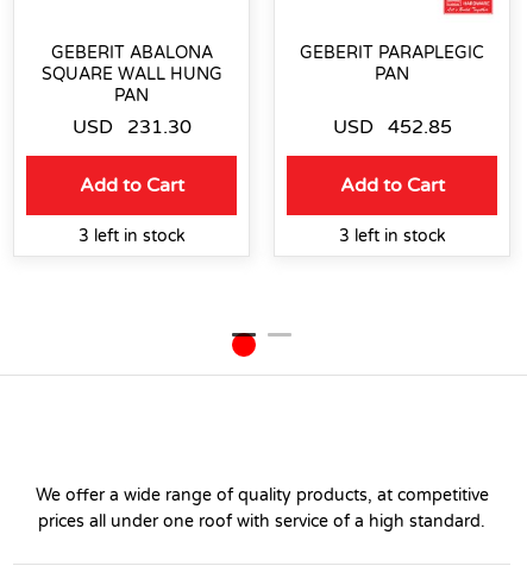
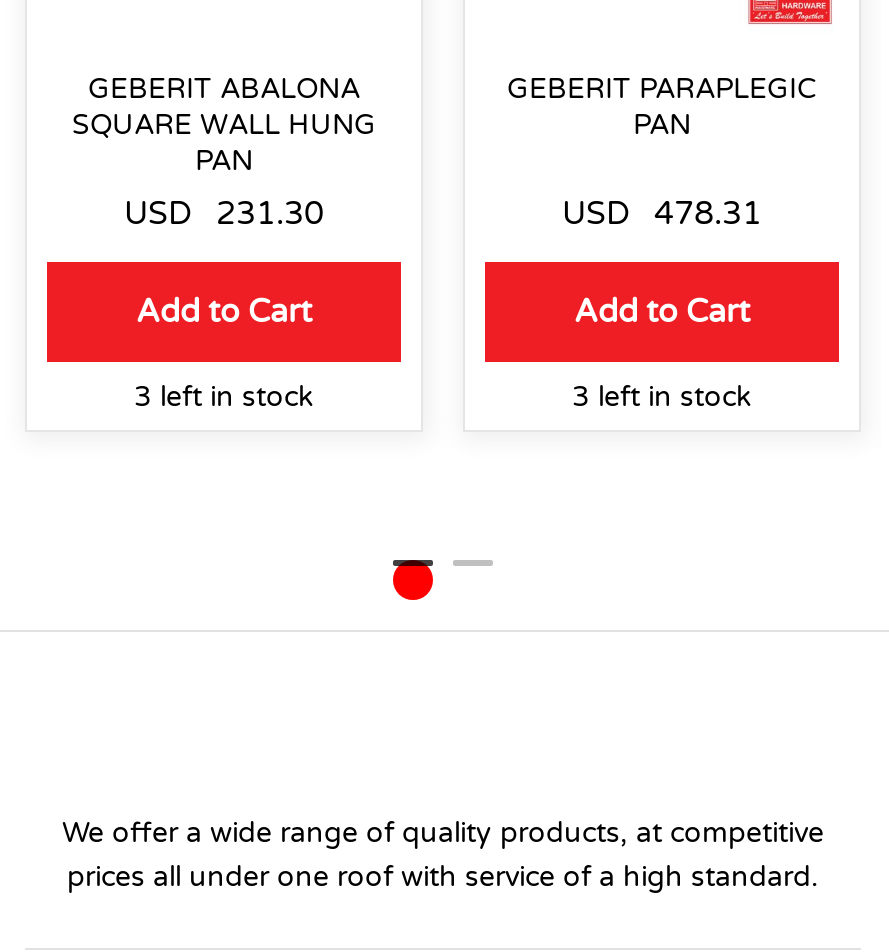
- USD 452.85
+ USD 478.31
